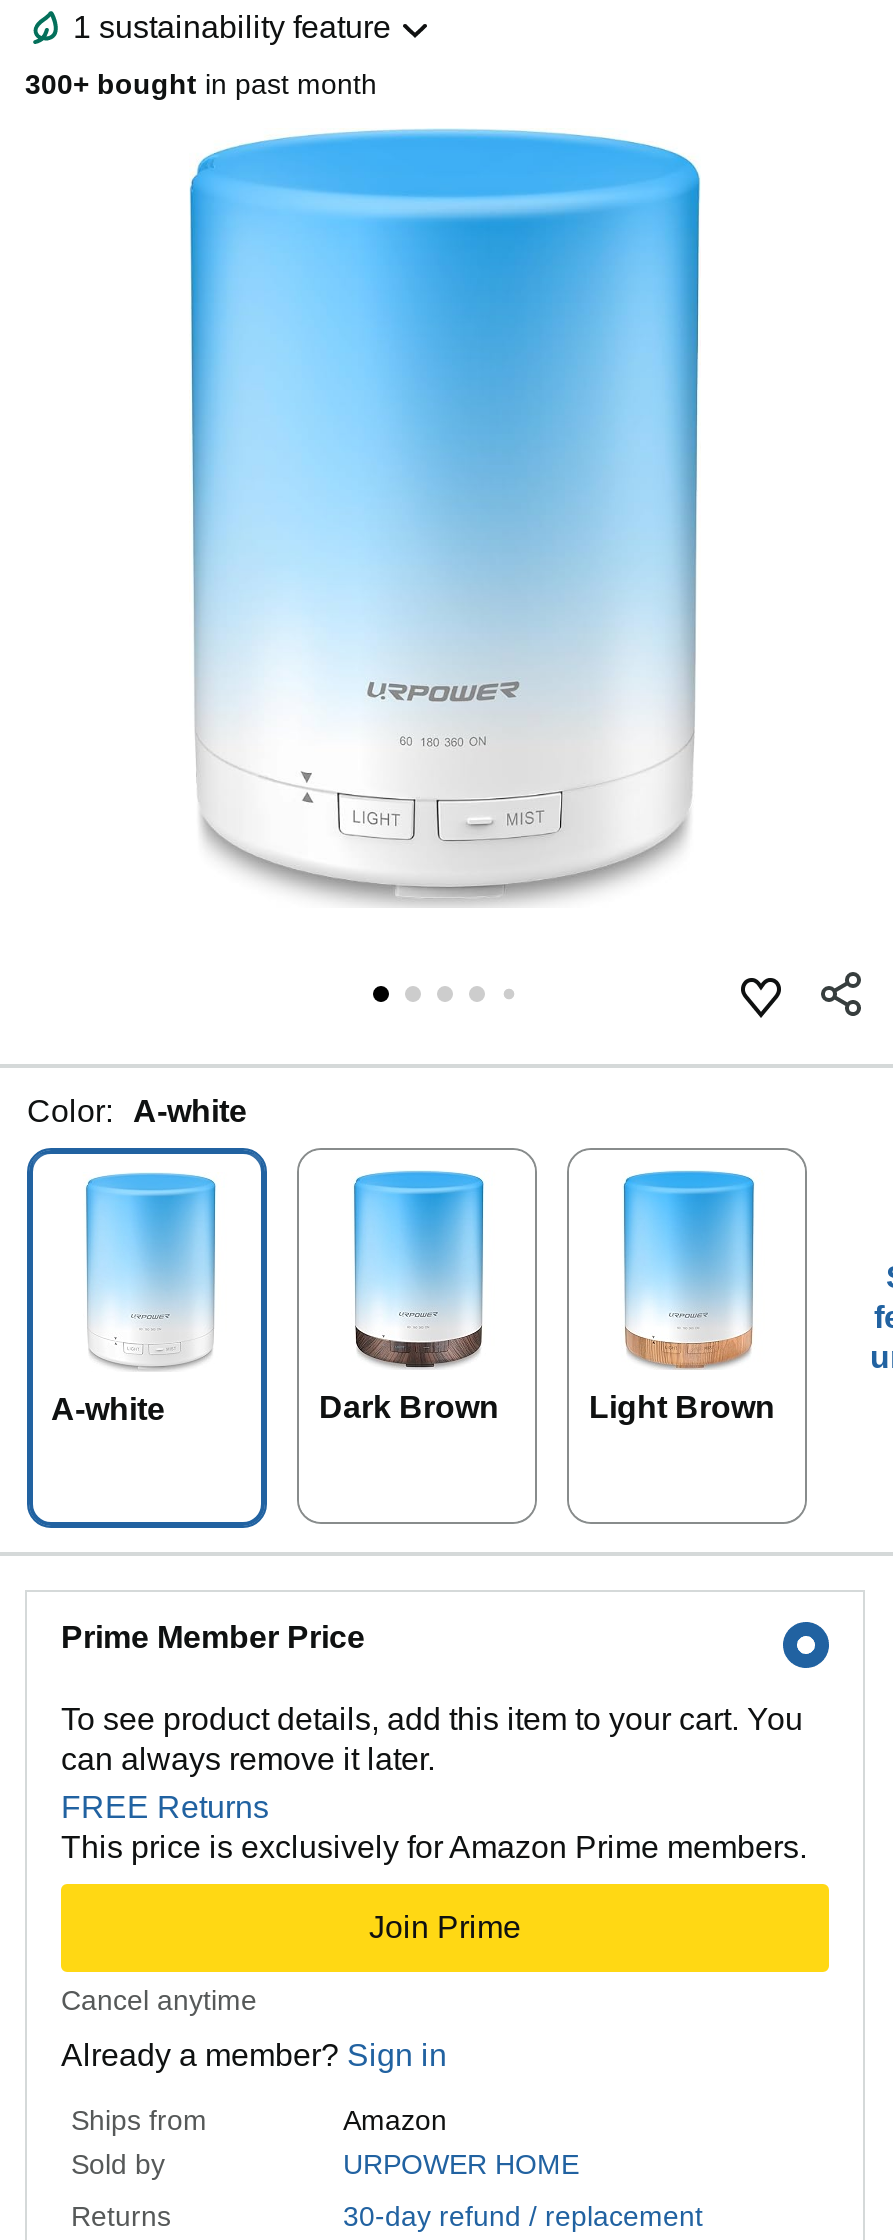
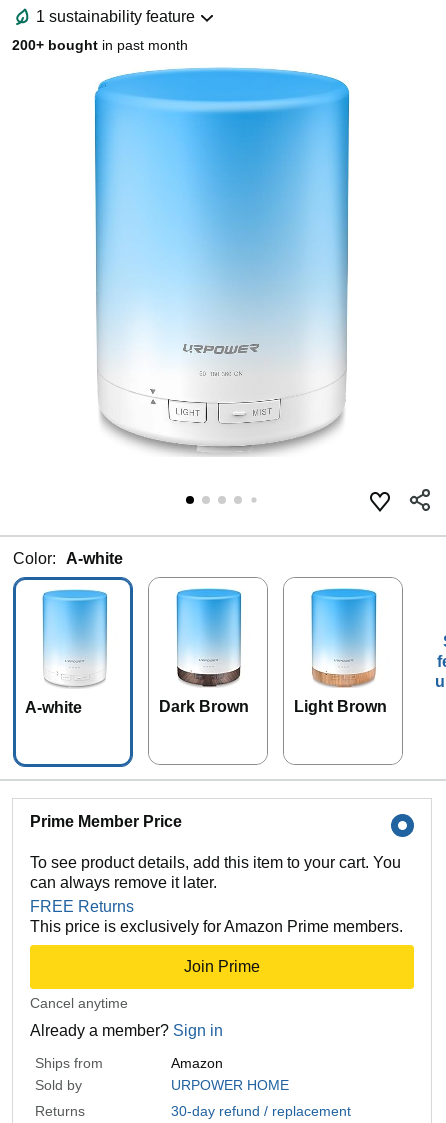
- 300+ bought in past month
+ 200+ bought in past month
